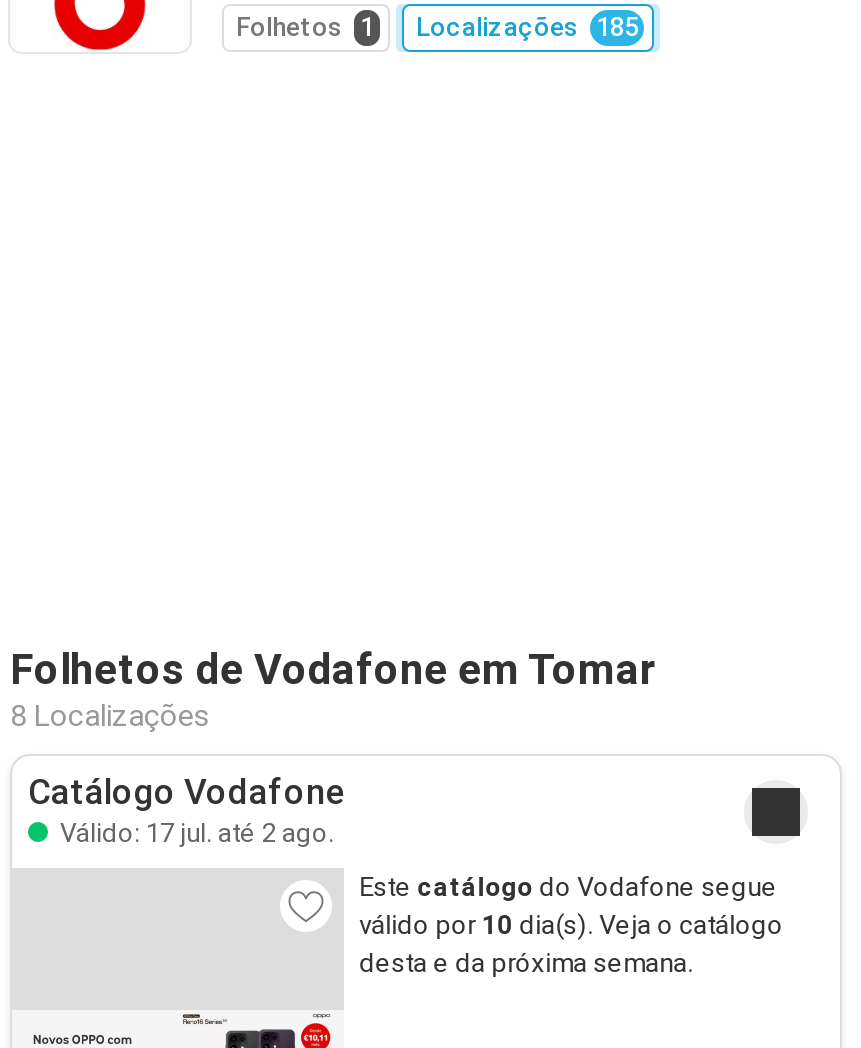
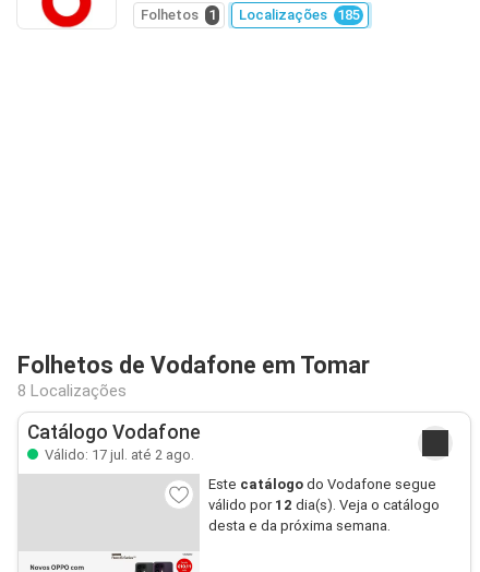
- válido por 10 dia(s). Veja o catálogo
+ válido por 12 dia(s). Veja o catálogo
